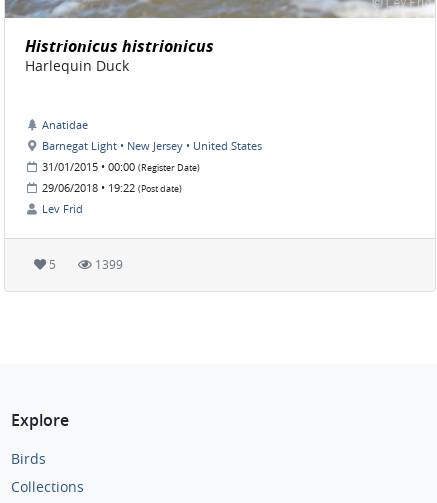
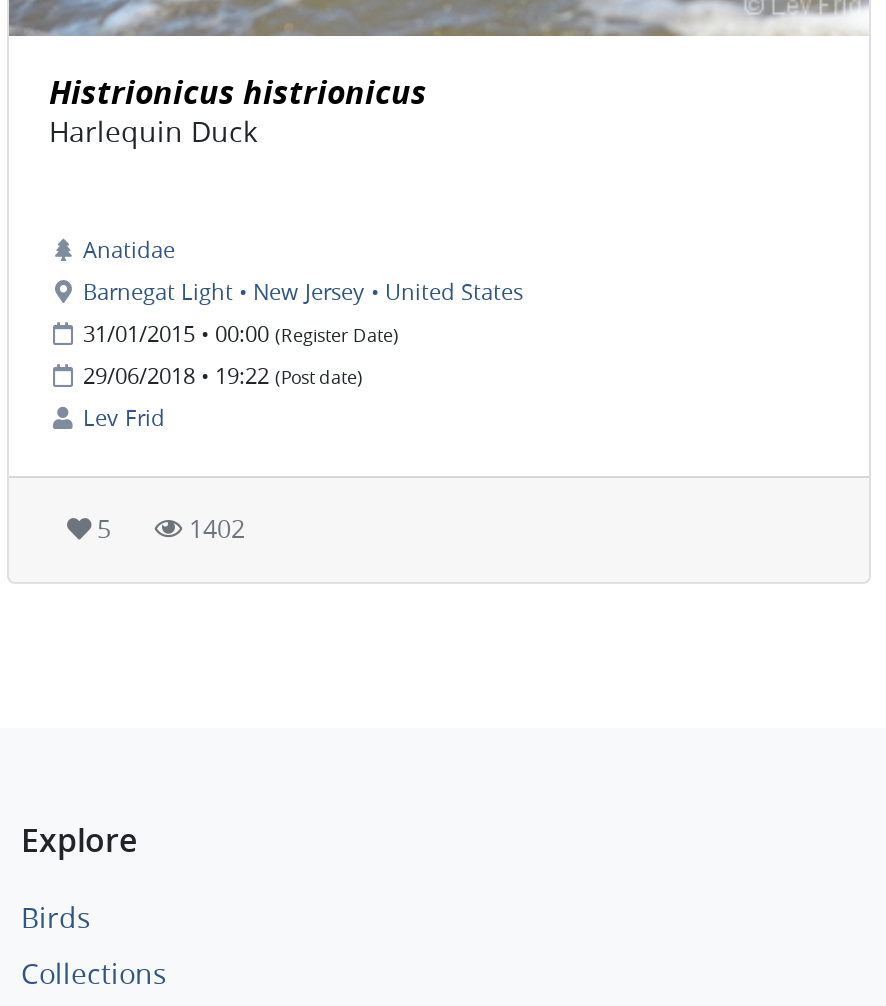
- 1399
+ 1402
